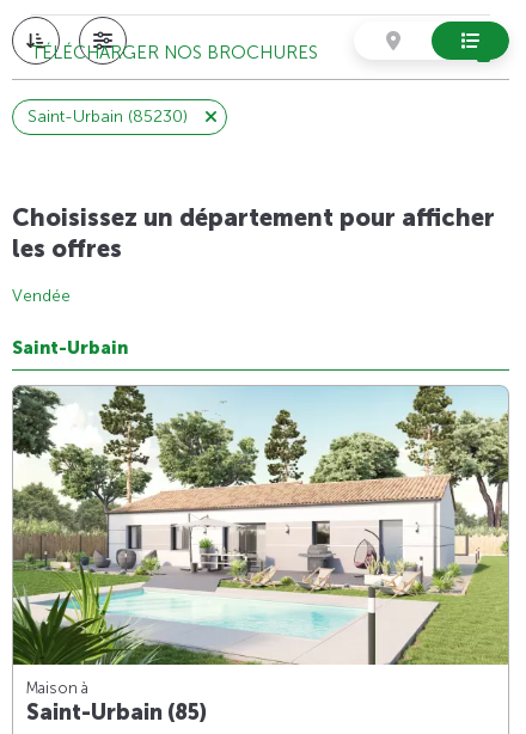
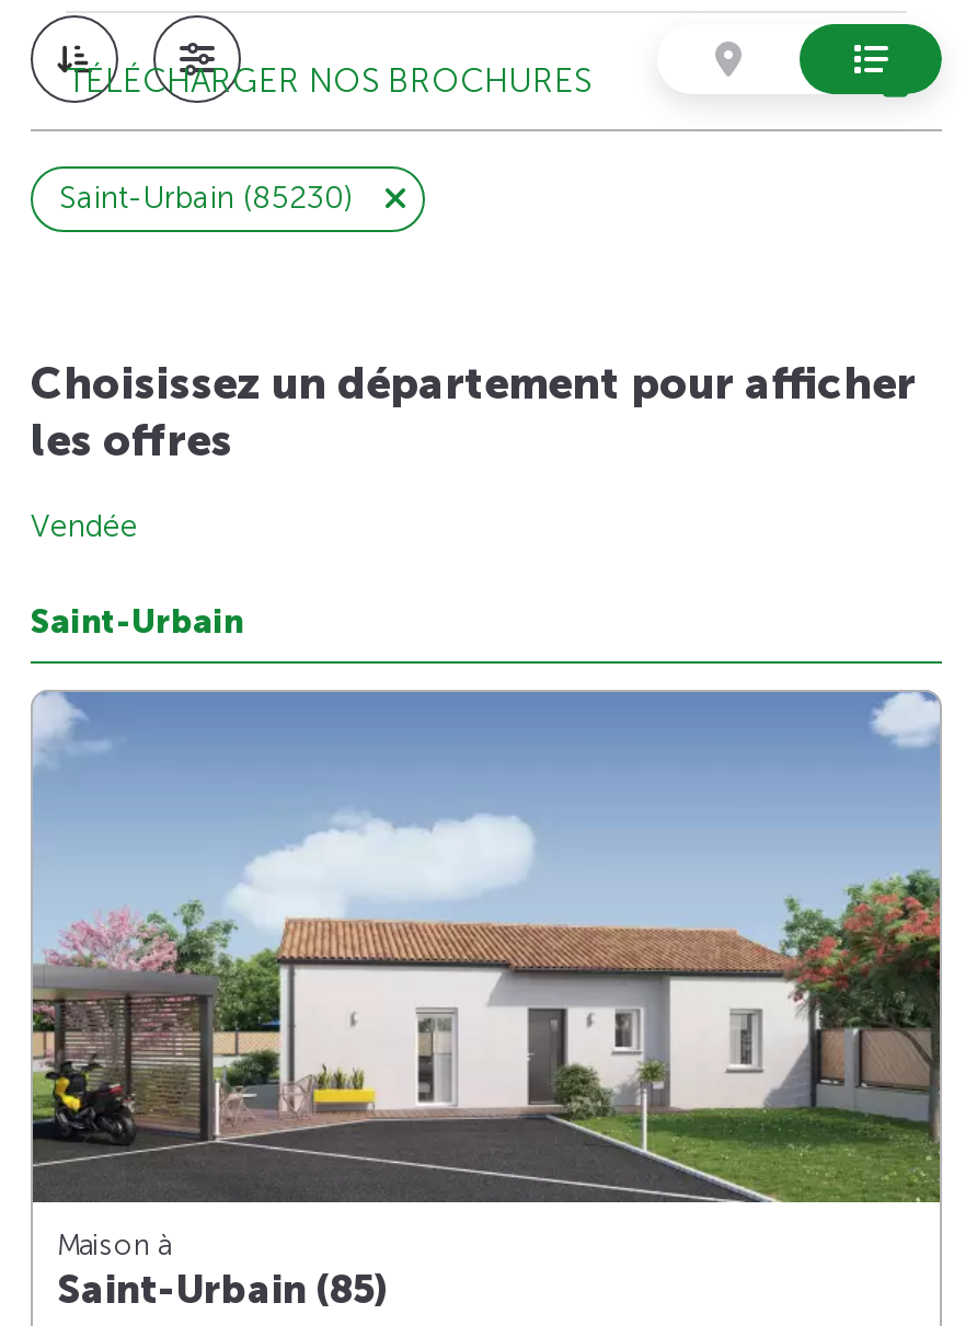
- [image]
+ [image]
